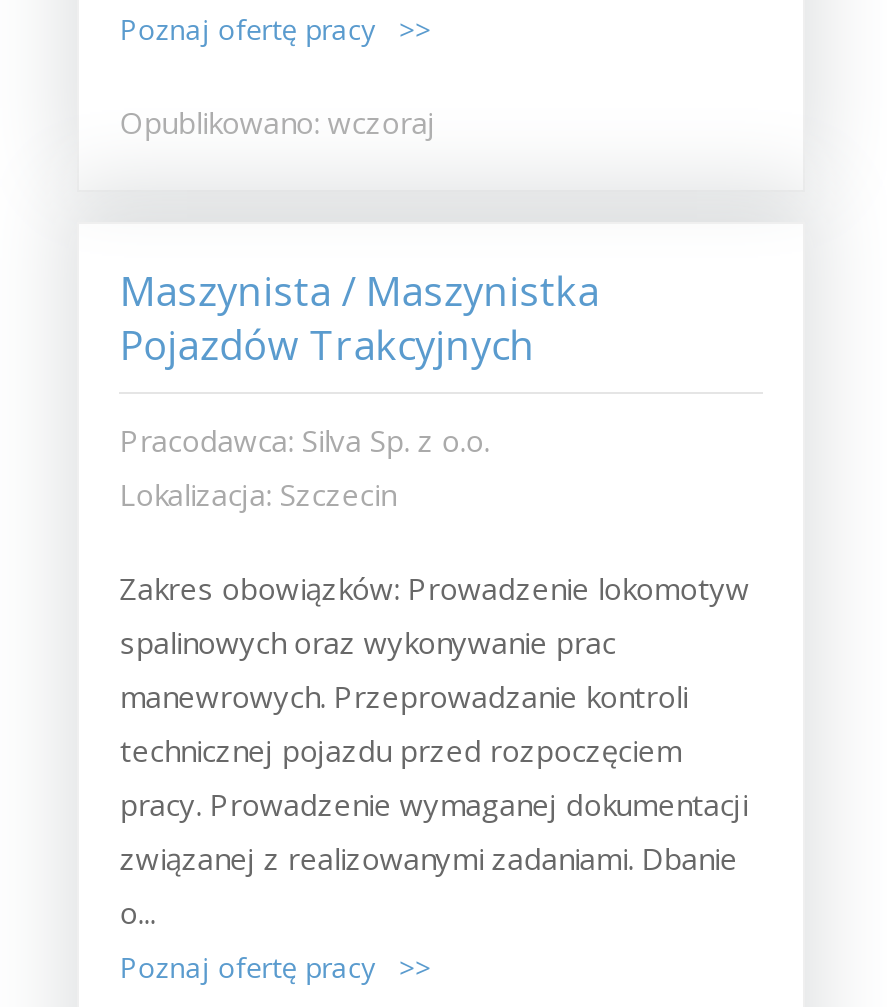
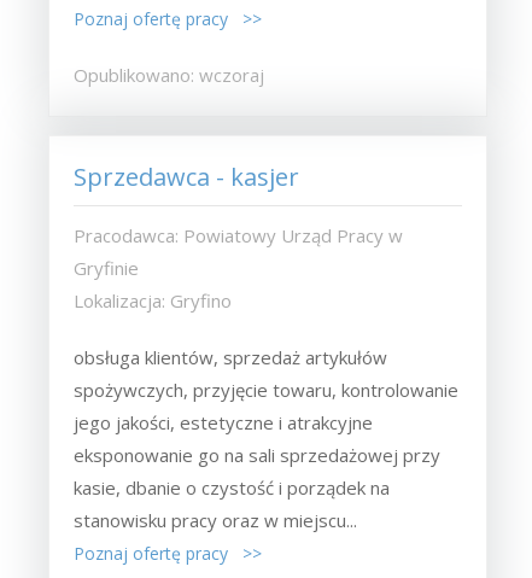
- Maszynista / Maszynistka
- Pojazdów Trakcyjnych
+ Sprzedawca - kasjer

- Pracodawca: Silva Sp. z o.o.
- Lokalizacja: Szczecin
+ Pracodawca: Powiatowy Urząd Pracy w
+ Gryfinie
+ Lokalizacja: Gryfino

- Zakres obowiązków: Prowadzenie lokomotyw
- spalinowych oraz wykonywanie prac
- manewrowych. Przeprowadzanie kontroli
- technicznej pojazdu przed rozpoczęciem
- pracy. Prowadzenie wymaganej dokumentacji
- związanej z realizowanymi zadaniami. Dbanie
- o...
+ obsługa klientów, sprzedaż artykułów
+ spożywczych, przyjęcie towaru, kontrolowanie
+ jego jakości, estetyczne i atrakcyjne
+ eksponowanie go na sali sprzedażowej przy
+ kasie, dbanie o czystość i porządek na
+ stanowisku pracy oraz w miejscu...
